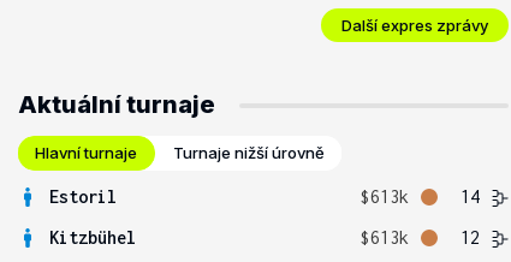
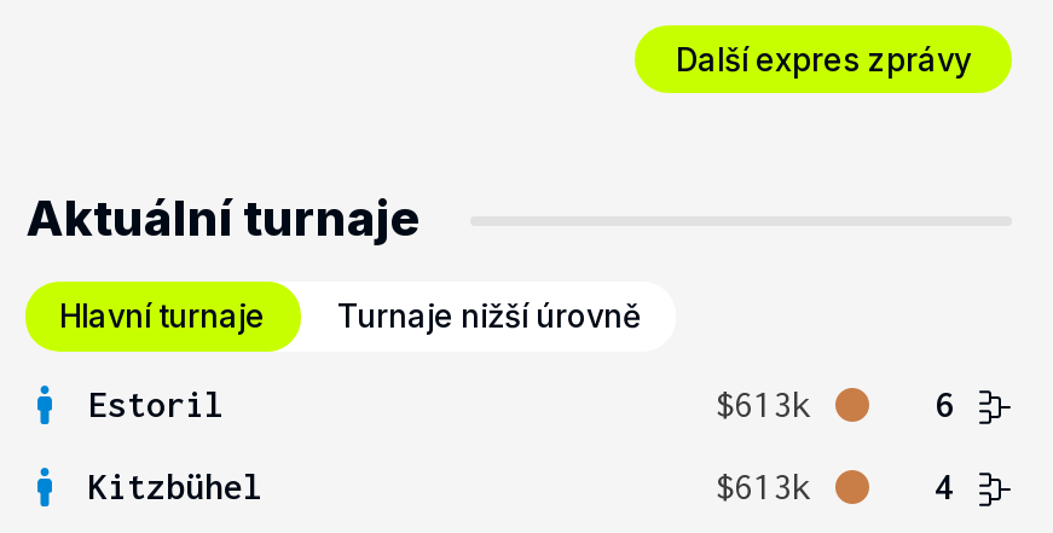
- 14
+ 6

- 12
+ 4
